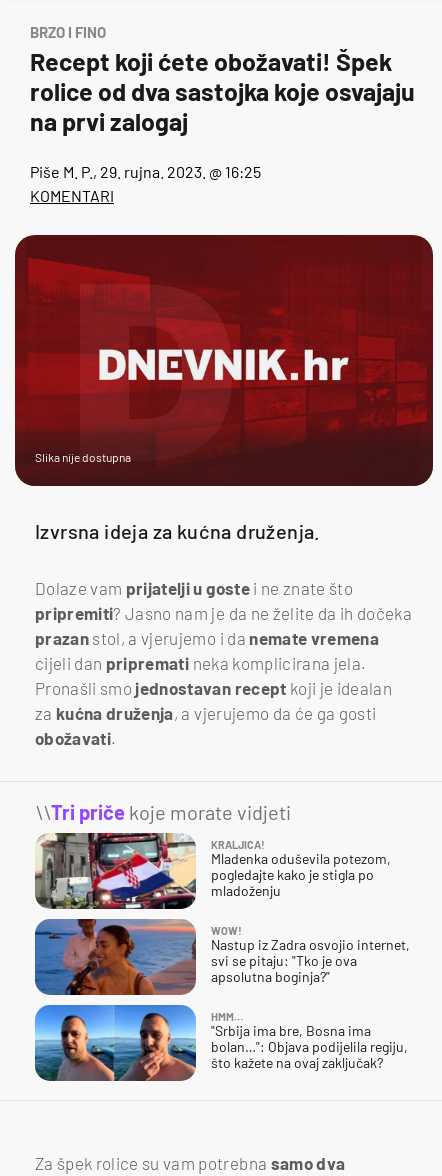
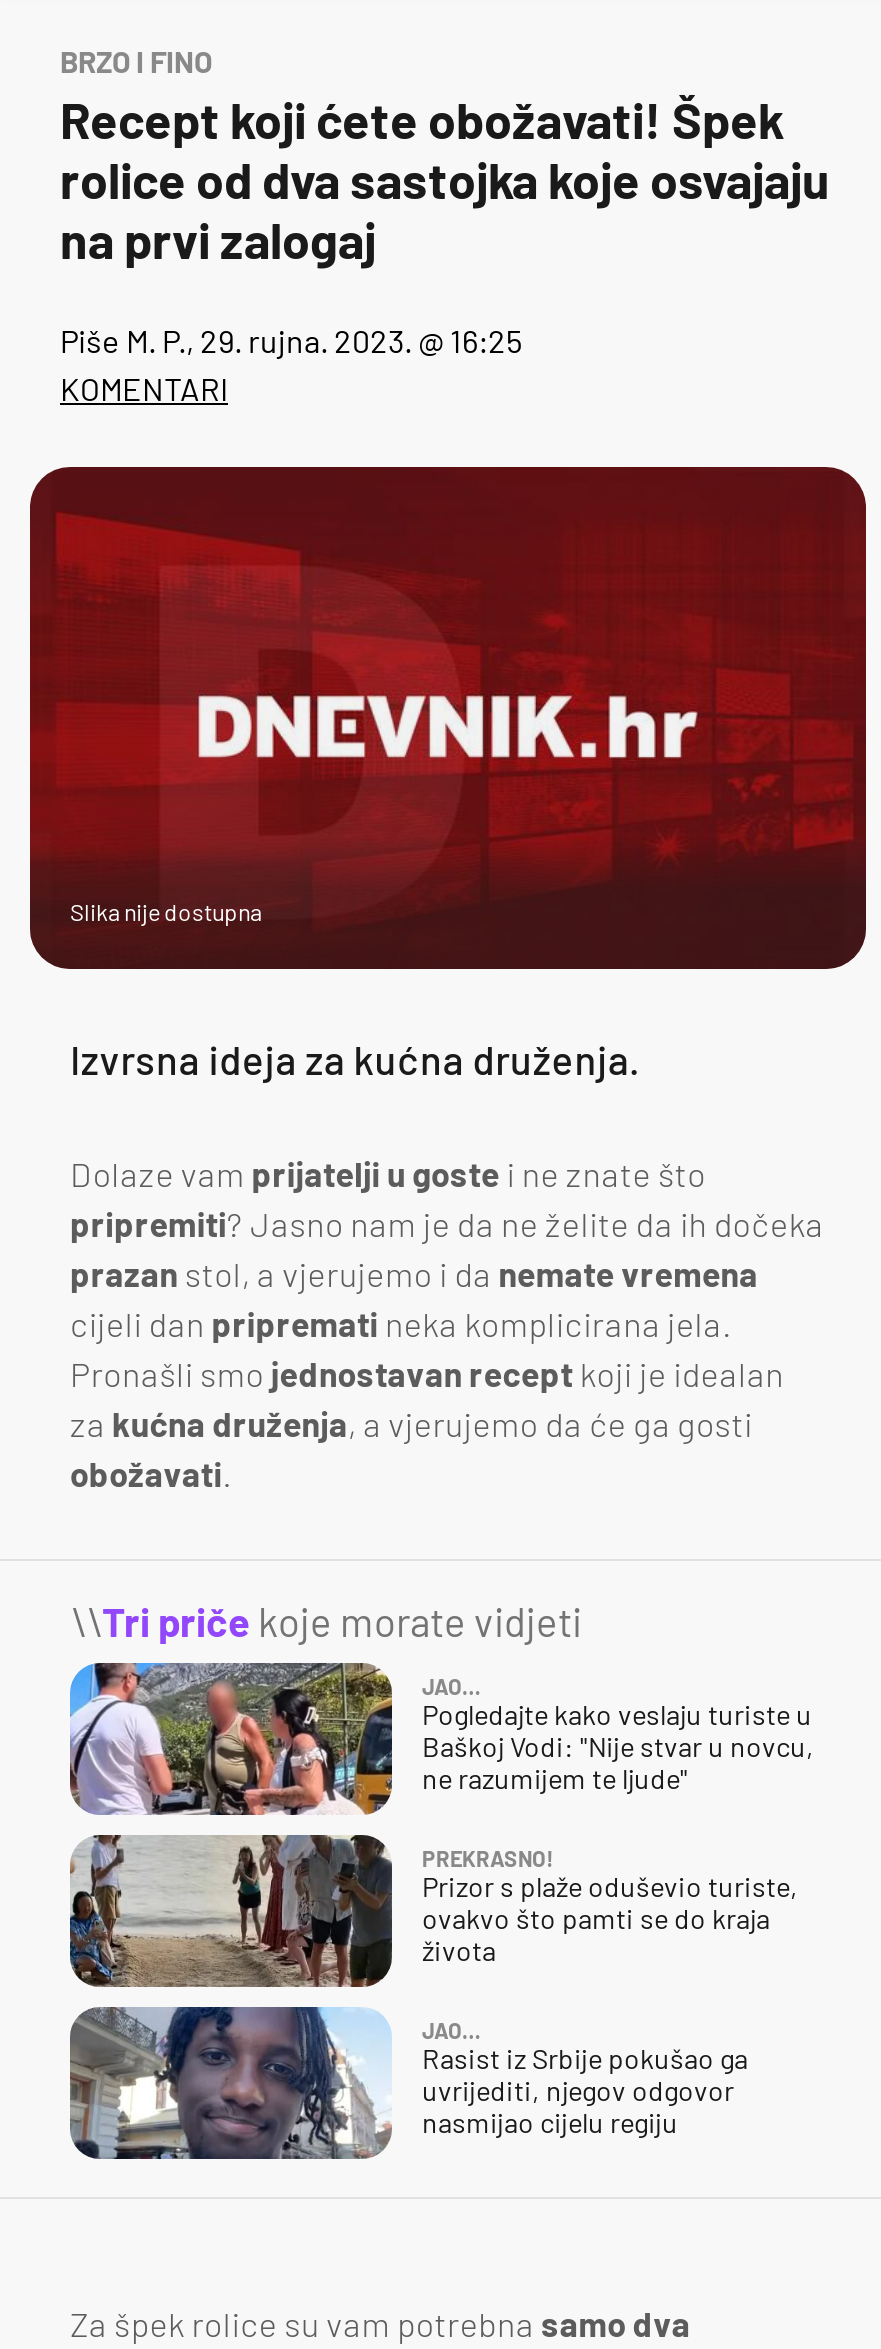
- [image]
- KRALJICA!
- Mladenka oduševila potezom,
- pogledajte kako je stigla po
- mladoženju
+ [image]
+ JAO…
+ Pogledajte kako veslaju turiste u
+ Baškoj Vodi: "Nije stvar u novcu,
+ ne razumijem te ljude"

- [image]
- WOW!
- Nastup iz Zadra osvojio internet,
- svi se pitaju: "Tko je ova
- apsolutna boginja?"
+ [image]
+ PREKRASNO!
+ Prizor s plaže oduševio turiste,
+ ovakvo što pamti se do kraja
+ života

- [image]
- HMM…
- "Srbija ima bre, Bosna ima
- bolan…": Objava podijelila regiju,
- što kažete na ovaj zaključak?
+ [image]
+ JAO…
+ Rasist iz Srbije pokušao ga
+ uvrijediti, njegov odgovor
+ nasmijao cijelu regiju
